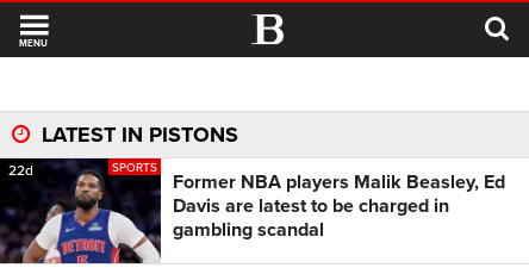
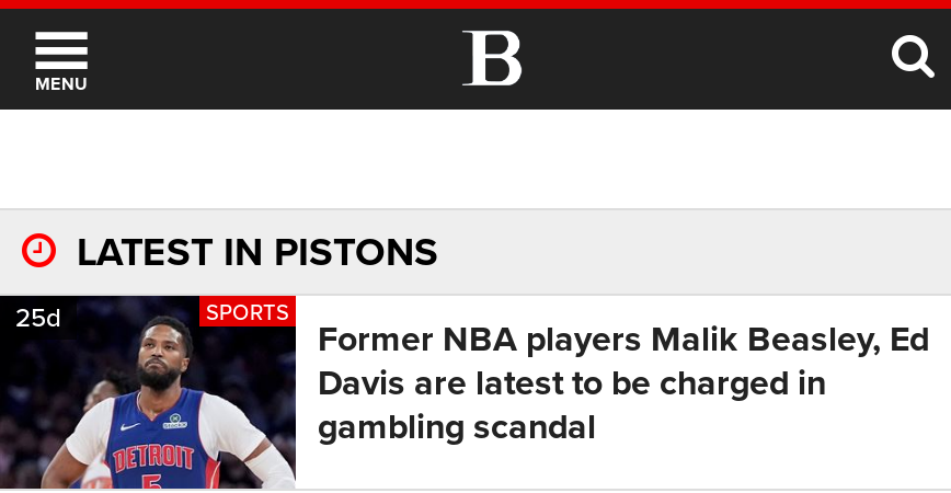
- 22d
+ 25d
